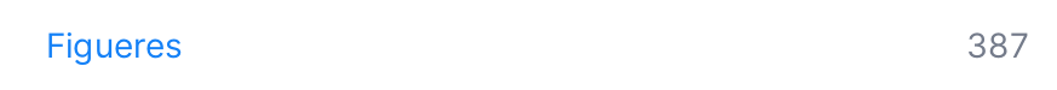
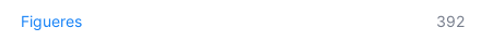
- 387
+ 392
